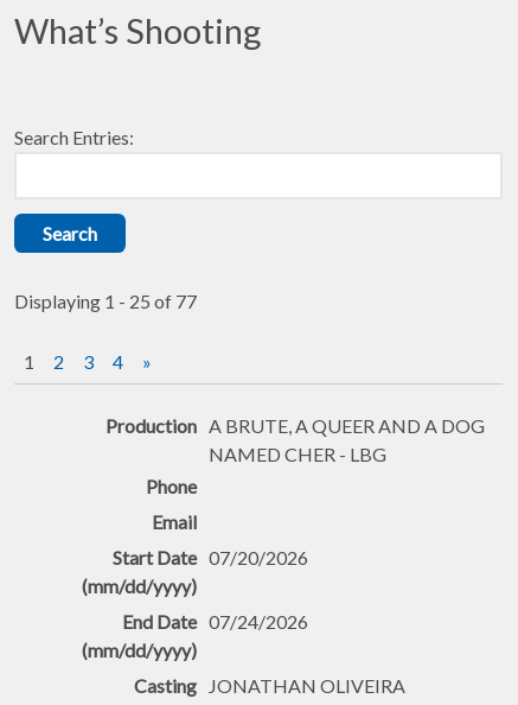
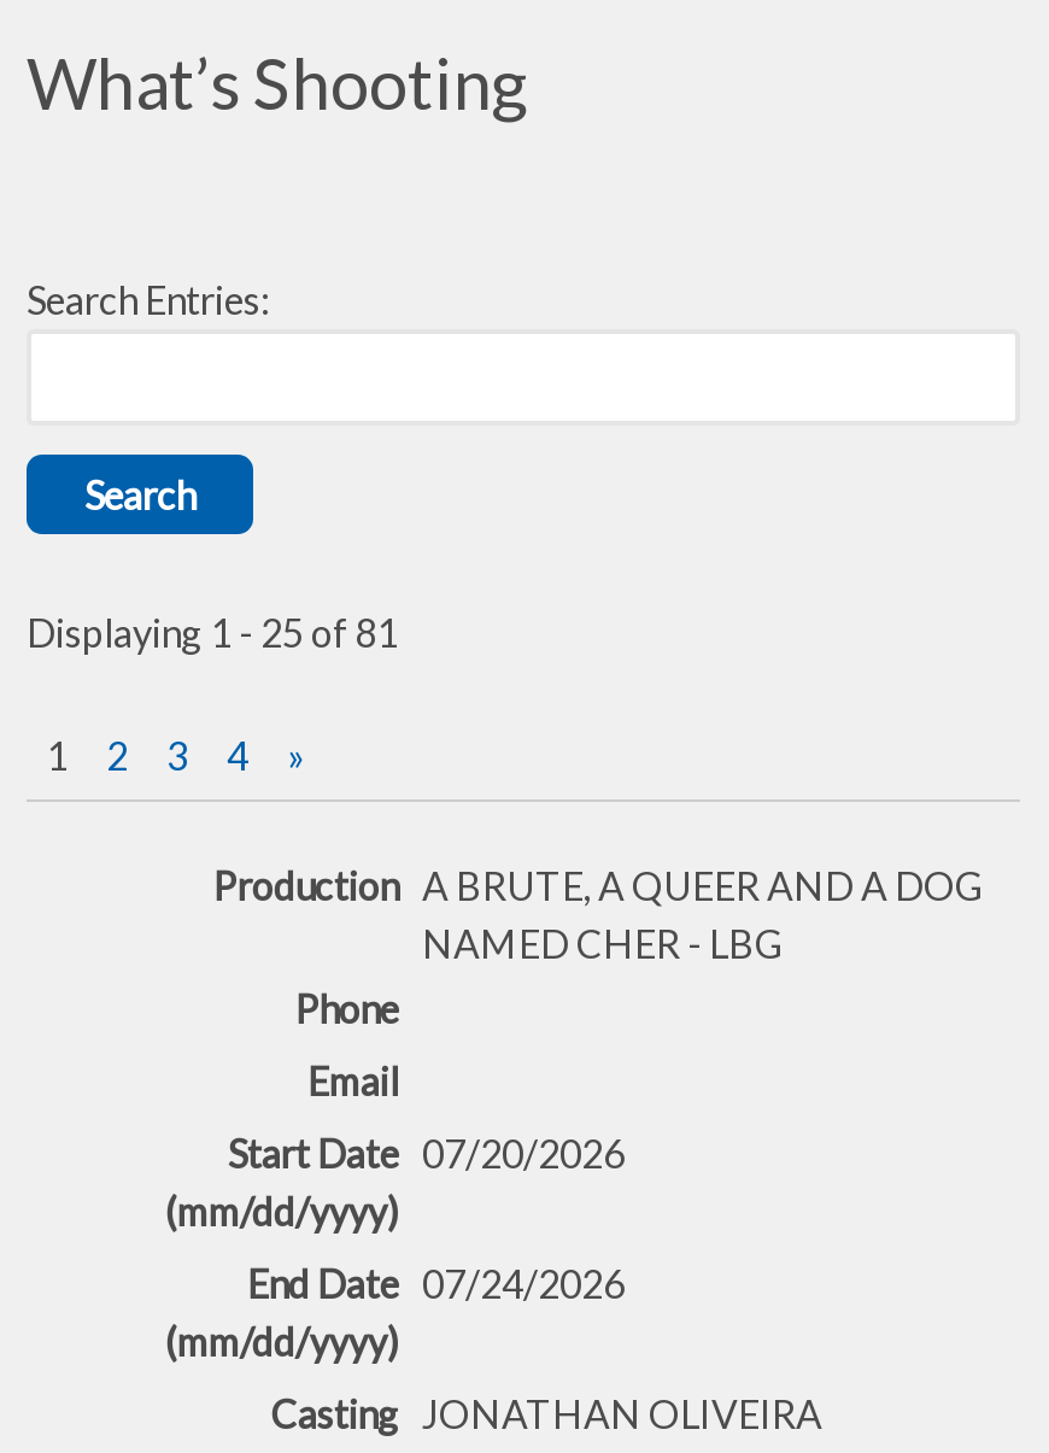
- Displaying 1 - 25 of 77
+ Displaying 1 - 25 of 81
